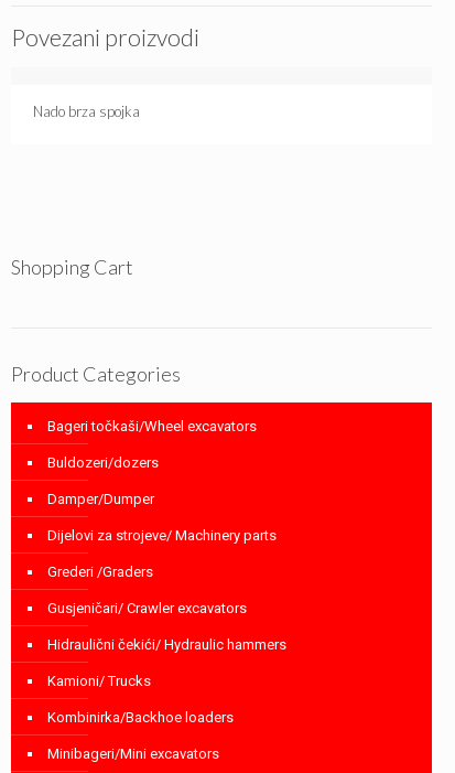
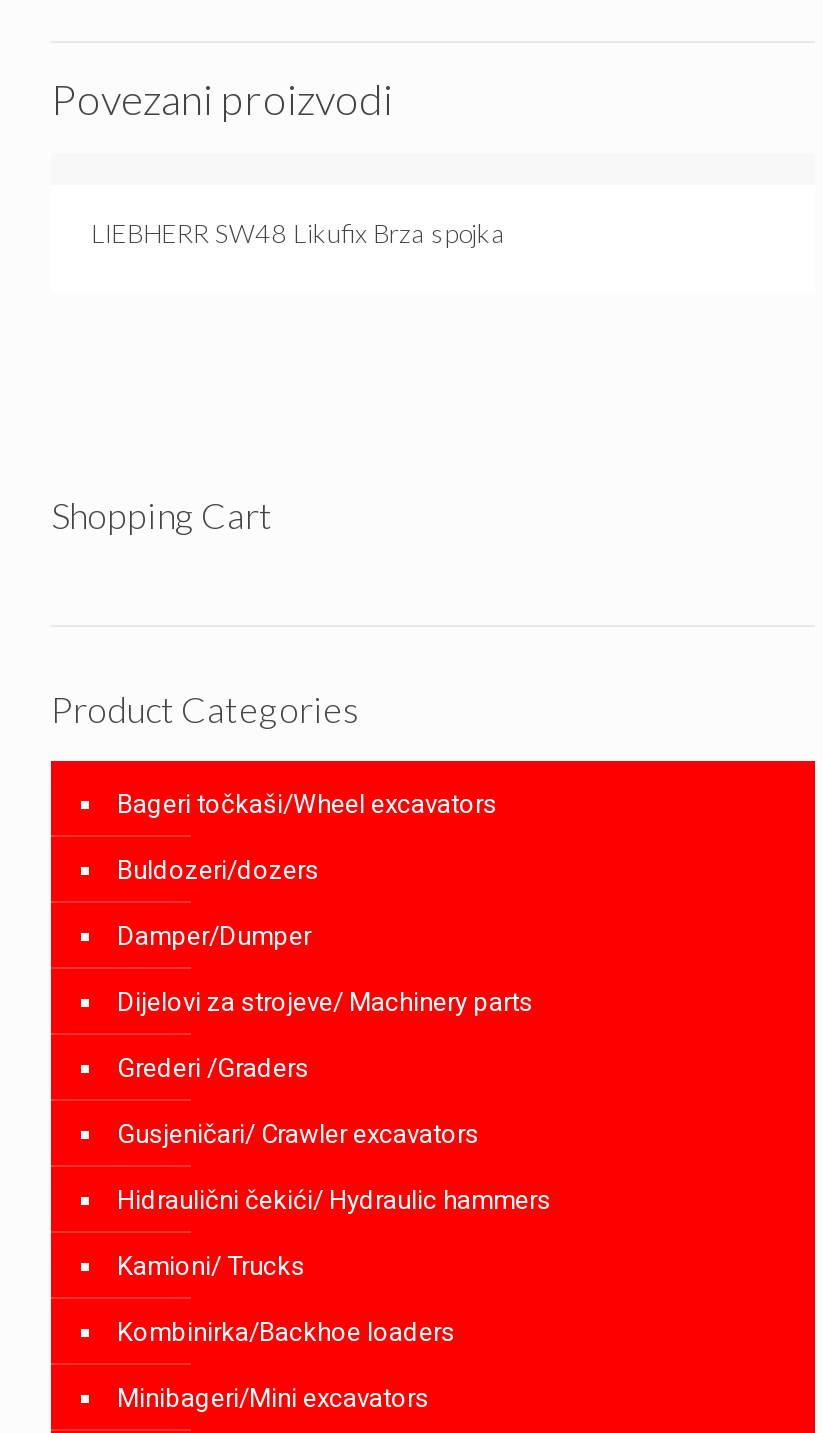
- Nado brza spojka
+ LIEBHERR SW48 Likufix Brza spojka
